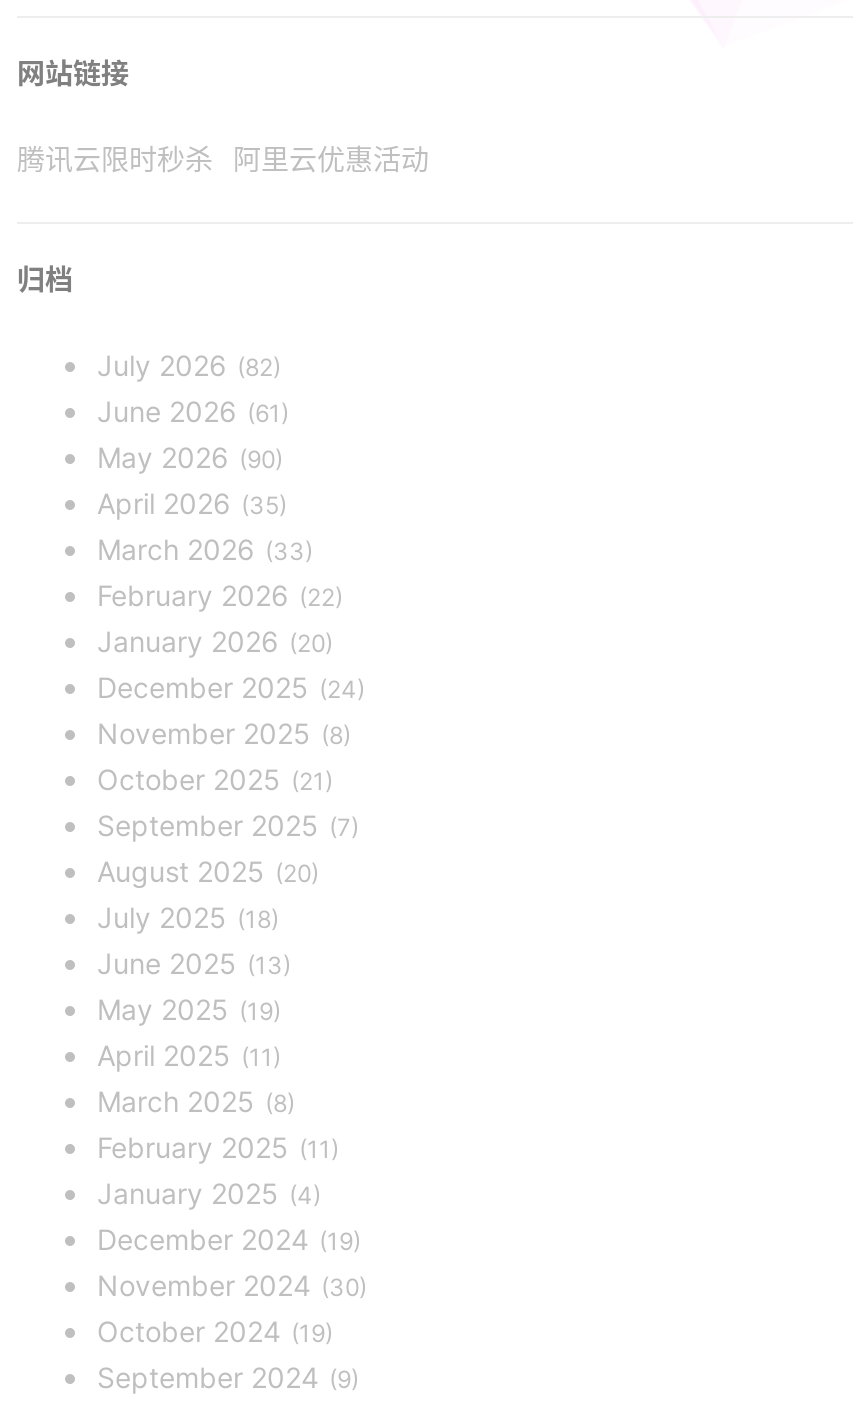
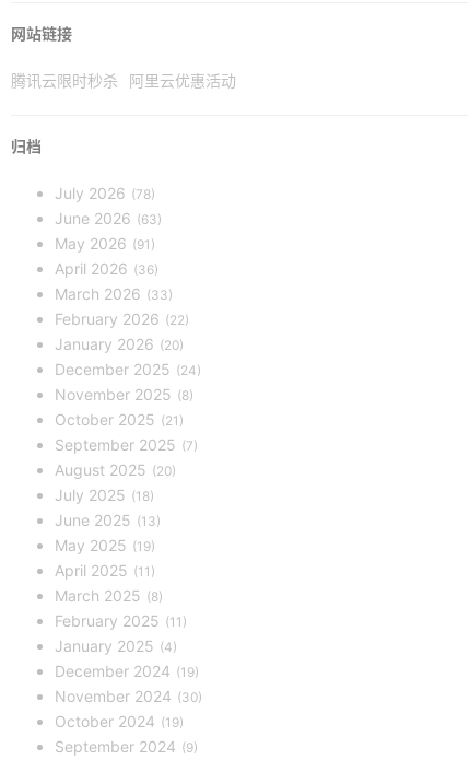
- July 2026 82
+ July 2026 78

- June 2026 61
+ June 2026 63

- May 2026 90
+ May 2026 91

- April 2026 35
+ April 2026 36
